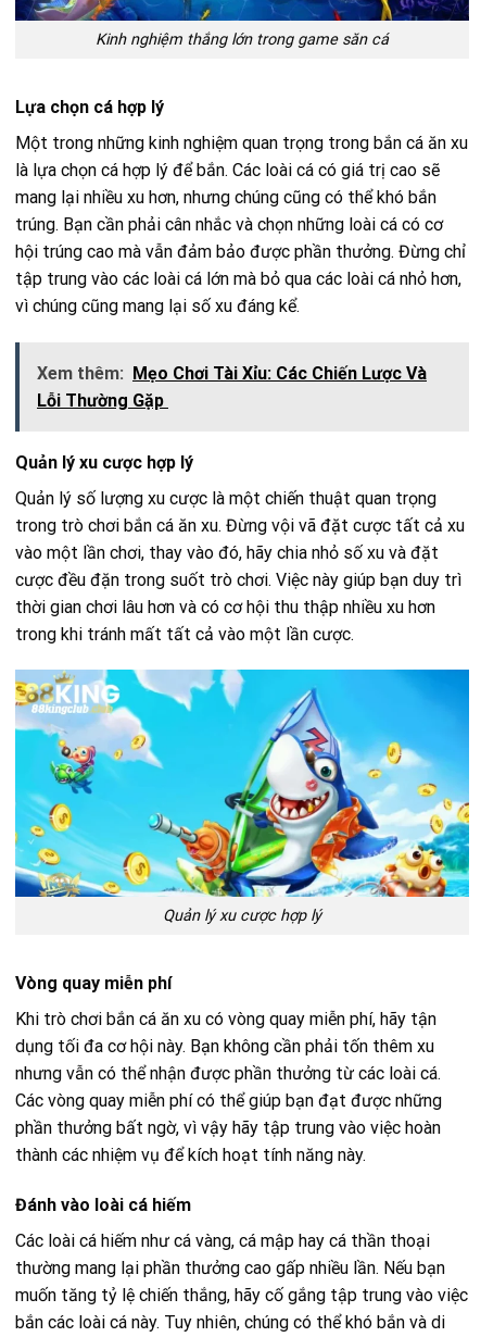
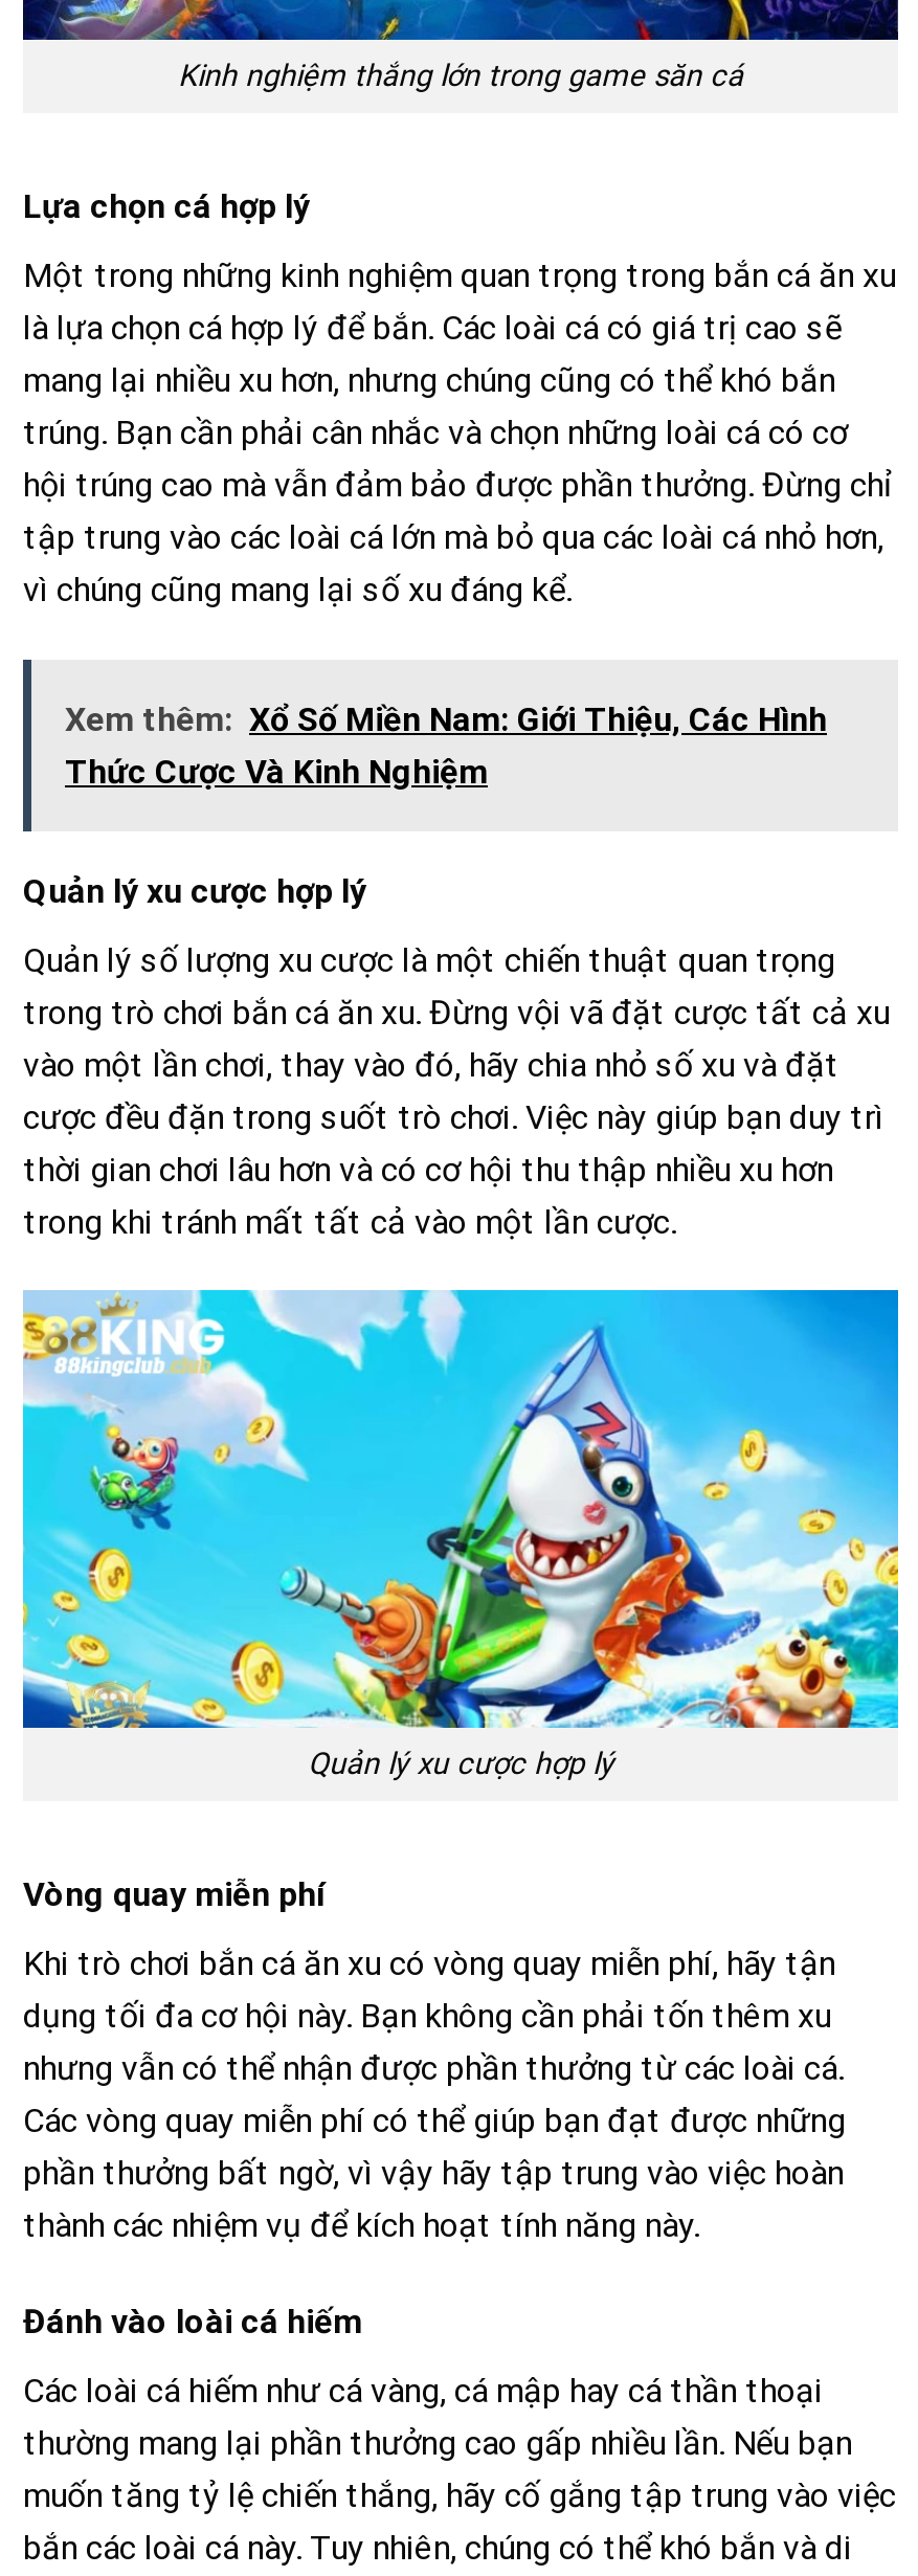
- Xem thêm: Mẹo Chơi Tài Xỉu: Các Chiến Lược Và
- Lỗi Thường Gặp
+ Xem thêm: Xổ Số Miền Nam: Giới Thiệu, Các Hình
+ Thức Cược Và Kinh Nghiệm
